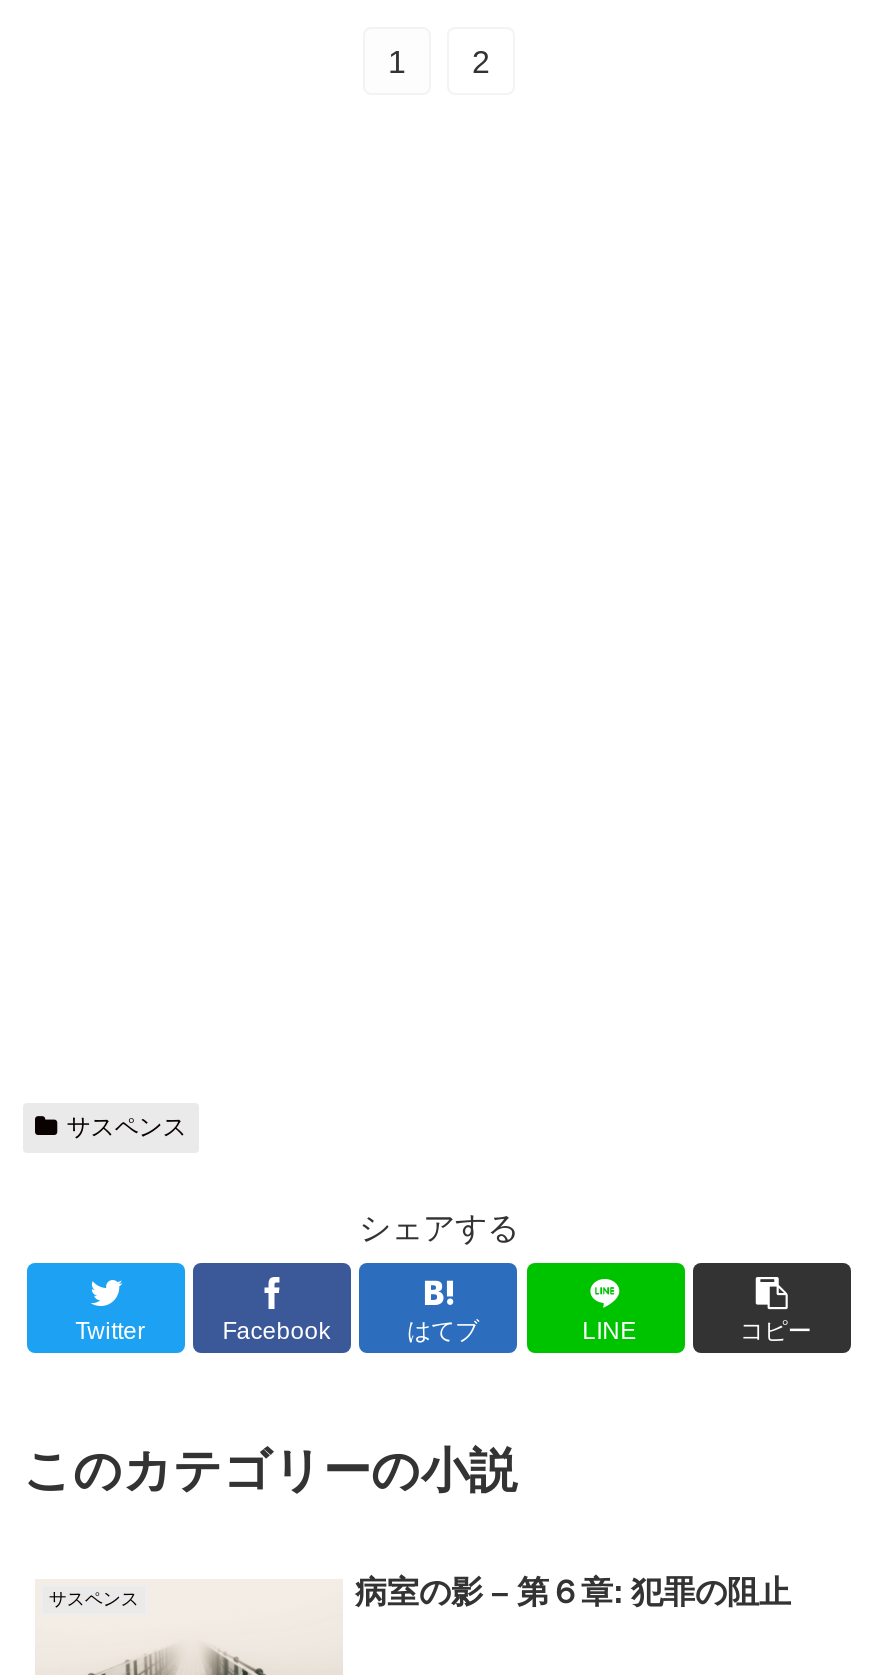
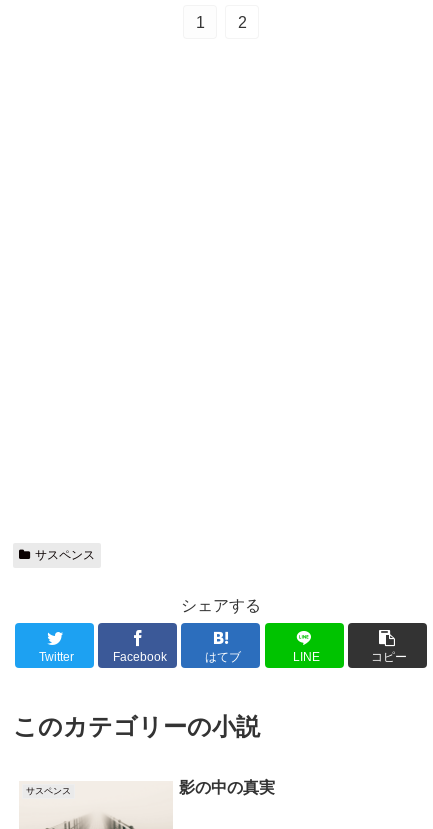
- 病室の影 – 第６章: 犯罪の阻止
+ 影の中の真実
